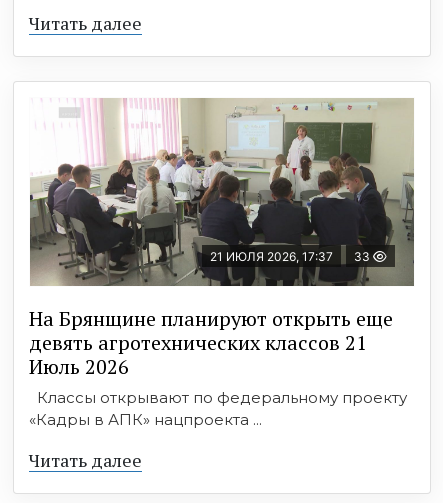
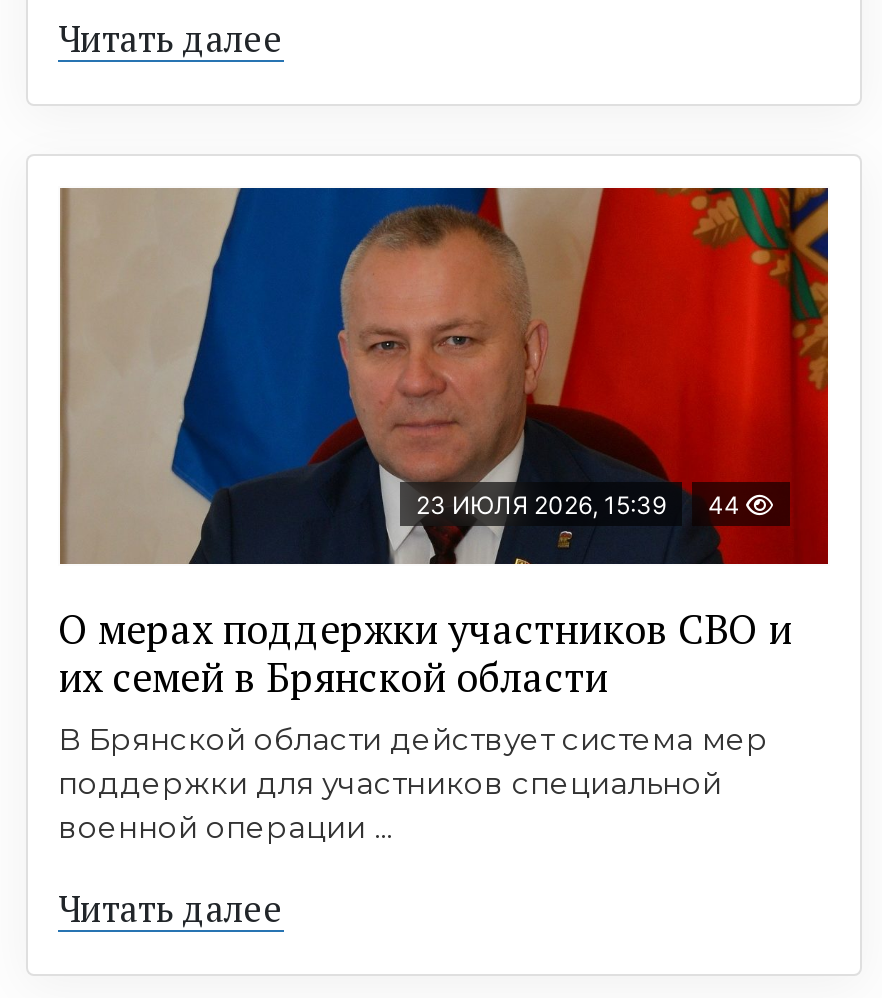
- [image]
- 21 ИЮЛЯ 2026, 17:37
- 33
+ [image]
+ 23 ИЮЛЯ 2026, 15:39
+ 44

- На Брянщине планируют открыть еще
- девять агротехнических классов 21
- Июль 2026
- Классы открывают по федеральному проекту
- «Кадры в АПК» нацпроекта ...
+ О мерах поддержки участников СВО и
+ их семей в Брянской области
+ В Брянской области действует система мер
+ поддержки для участников специальной
+ военной операции ...
